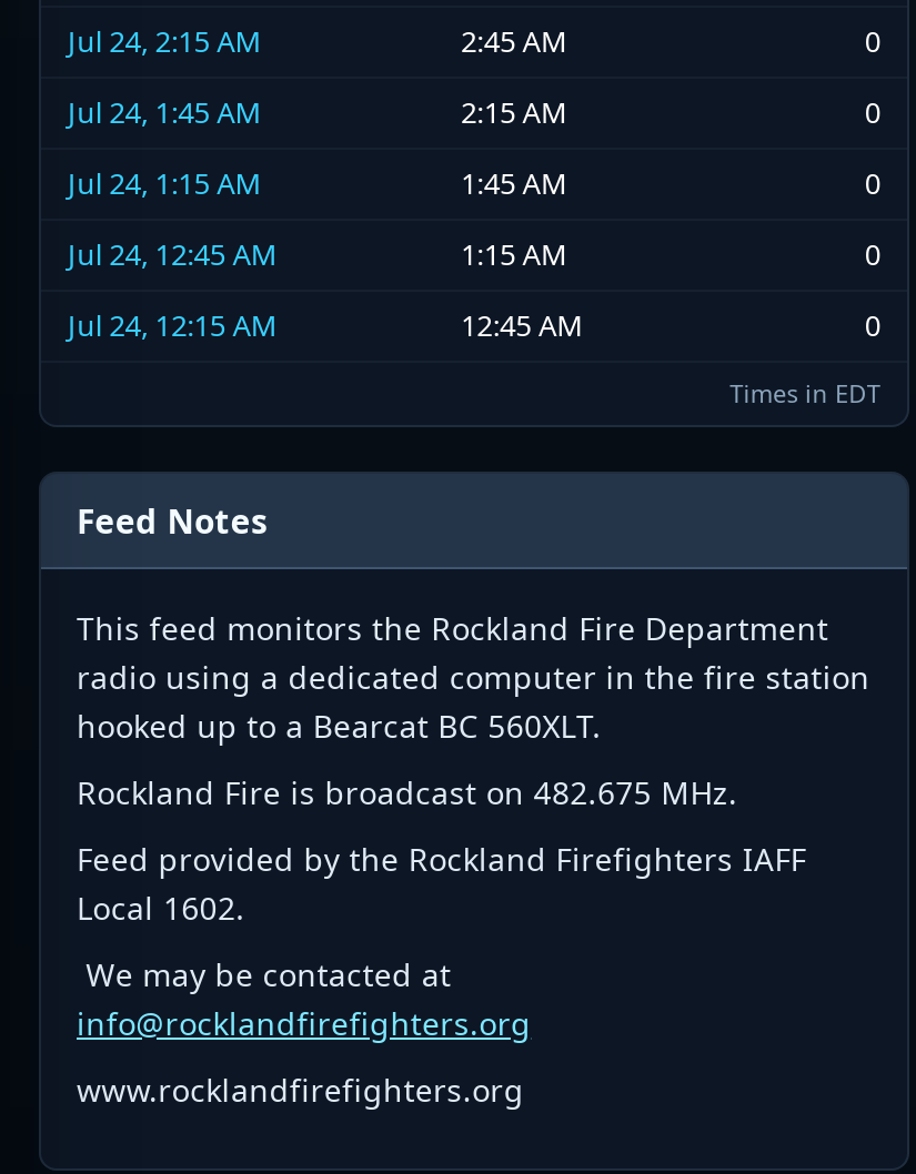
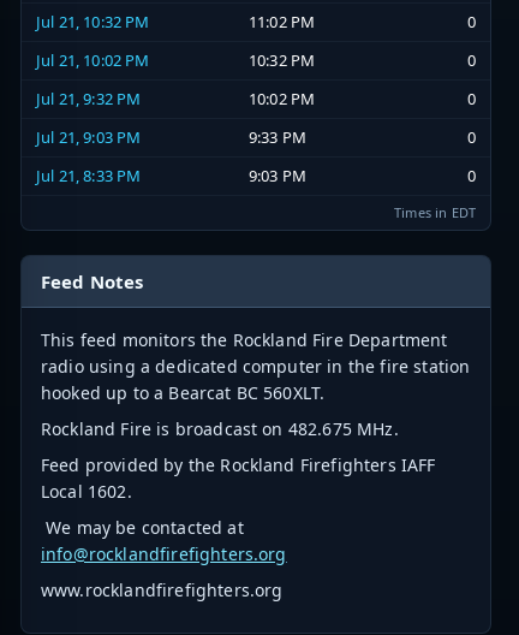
- Jul 24, 2:15 AM
- 2:45 AM
+ Jul 21, 10:32 PM
+ 11:02 PM

- Jul 24, 1:45 AM
- 2:15 AM
+ Jul 21, 10:02 PM
+ 10:32 PM

- Jul 24, 1:15 AM
- 1:45 AM
+ Jul 21, 9:32 PM
+ 10:02 PM

- Jul 24, 12:45 AM
- 1:15 AM
+ Jul 21, 9:03 PM
+ 9:33 PM

- Jul 24, 12:15 AM
- 12:45 AM
+ Jul 21, 8:33 PM
+ 9:03 PM
